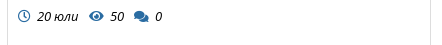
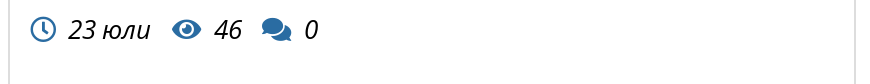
- 20 юли
- 50
+ 23 юли
+ 46
